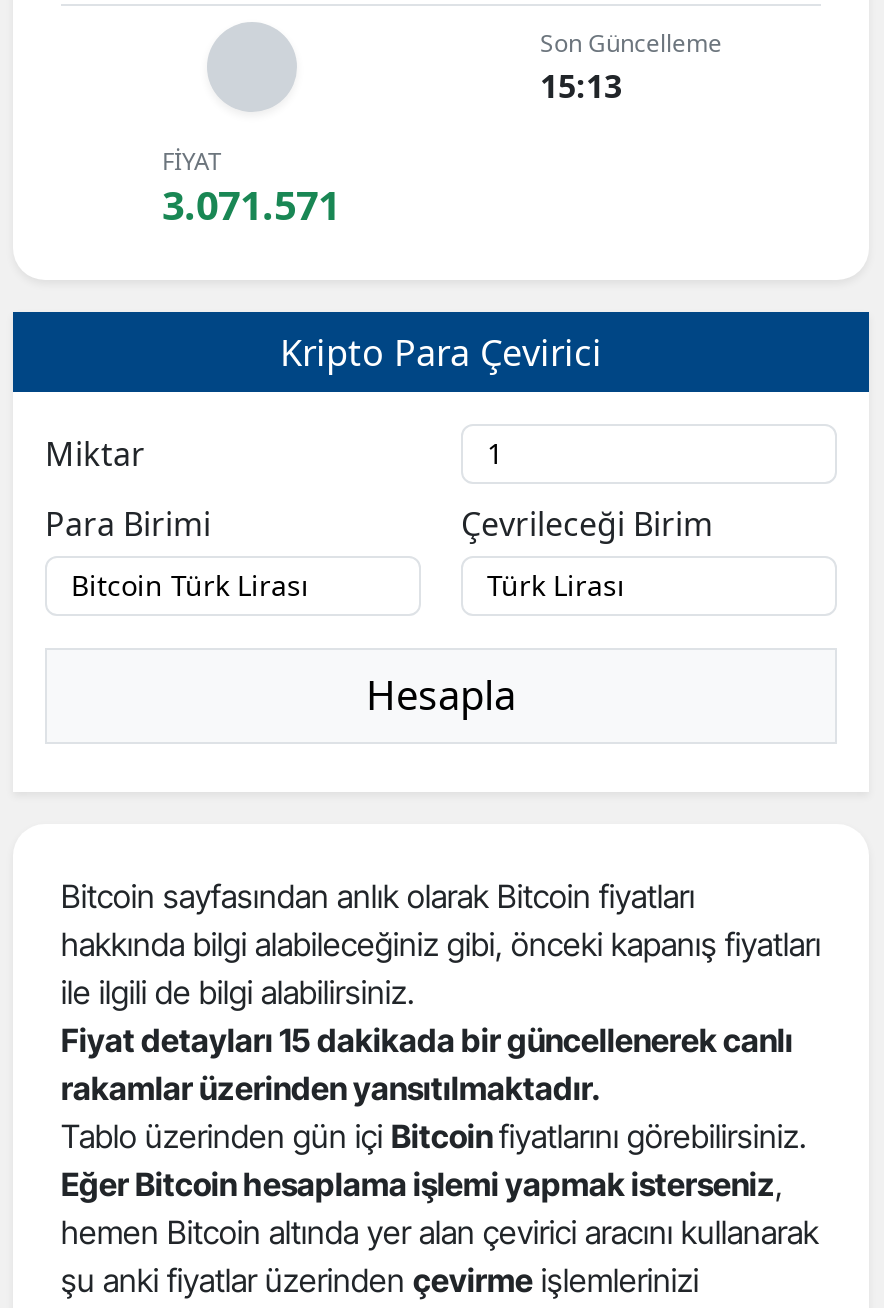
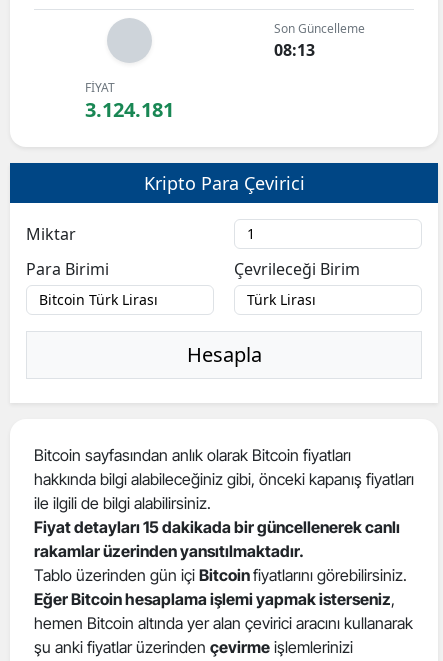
- 15:13
+ 08:13

- 3.071.571
+ 3.124.181
